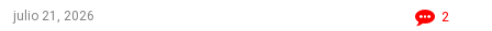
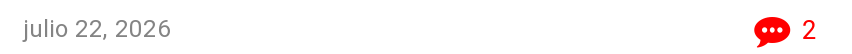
- julio 21, 2026
+ julio 22, 2026
